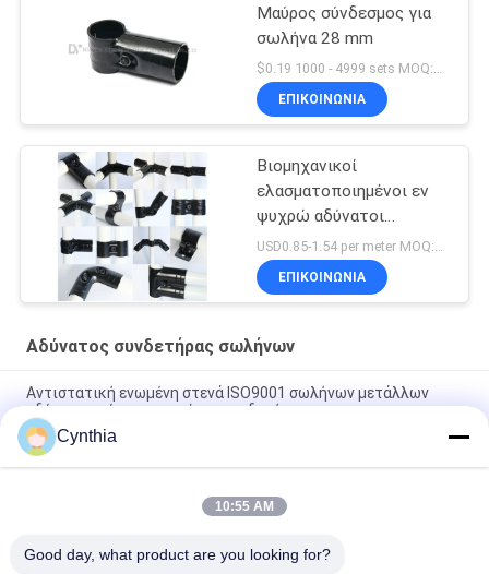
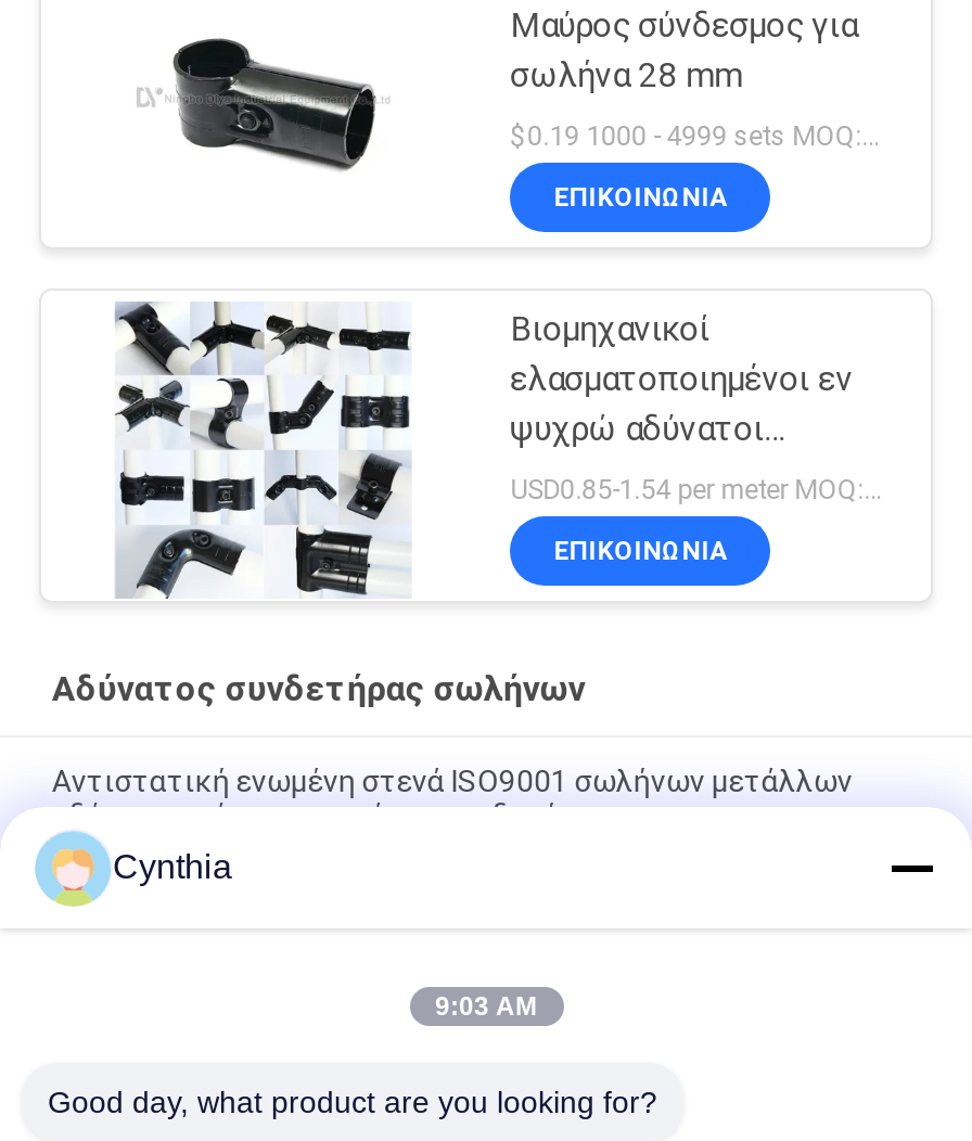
- 10:55 AM
+ 9:03 AM
